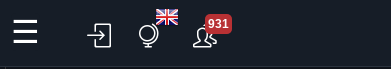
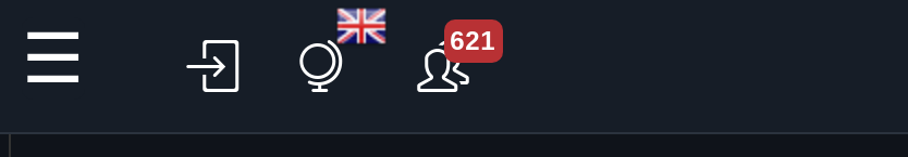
- 931
+ 621
